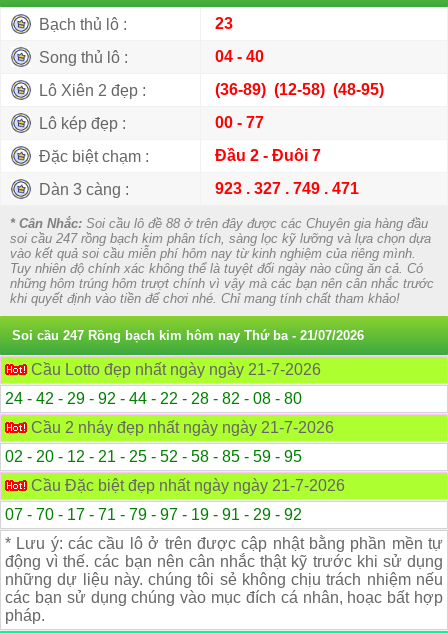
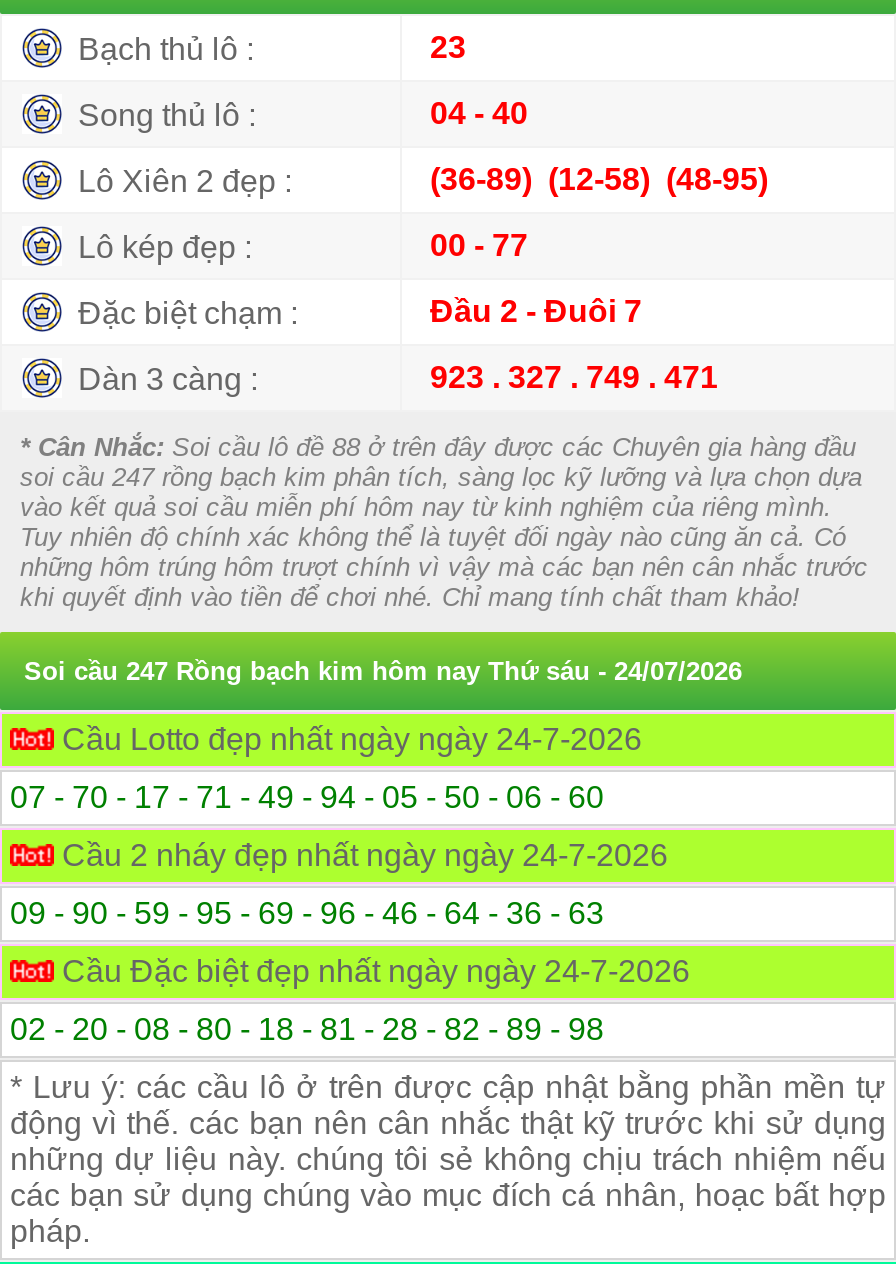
- Soi cầu 247 Rồng bạch kim hôm nay Thứ ba - 21/07/2026
+ Soi cầu 247 Rồng bạch kim hôm nay Thứ sáu - 24/07/2026

- Cầu Lotto đẹp nhất ngày ngày 21-7-2026
+ Cầu Lotto đẹp nhất ngày ngày 24-7-2026

- 24 - 42 - 29 - 92 - 44 - 22 - 28 - 82 - 08 - 80
+ 07 - 70 - 17 - 71 - 49 - 94 - 05 - 50 - 06 - 60

- Cầu 2 nháy đẹp nhất ngày ngày 21-7-2026
+ Cầu 2 nháy đẹp nhất ngày ngày 24-7-2026

- 02 - 20 - 12 - 21 - 25 - 52 - 58 - 85 - 59 - 95
+ 09 - 90 - 59 - 95 - 69 - 96 - 46 - 64 - 36 - 63

- Cầu Đặc biệt đẹp nhất ngày ngày 21-7-2026
+ Cầu Đặc biệt đẹp nhất ngày ngày 24-7-2026

- 07 - 70 - 17 - 71 - 79 - 97 - 19 - 91 - 29 - 92
+ 02 - 20 - 08 - 80 - 18 - 81 - 28 - 82 - 89 - 98
